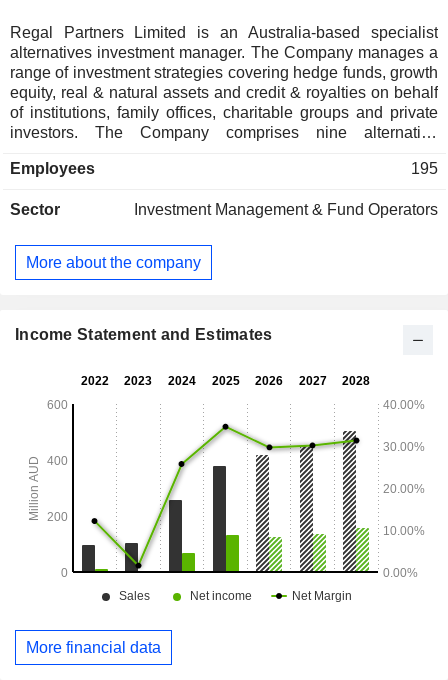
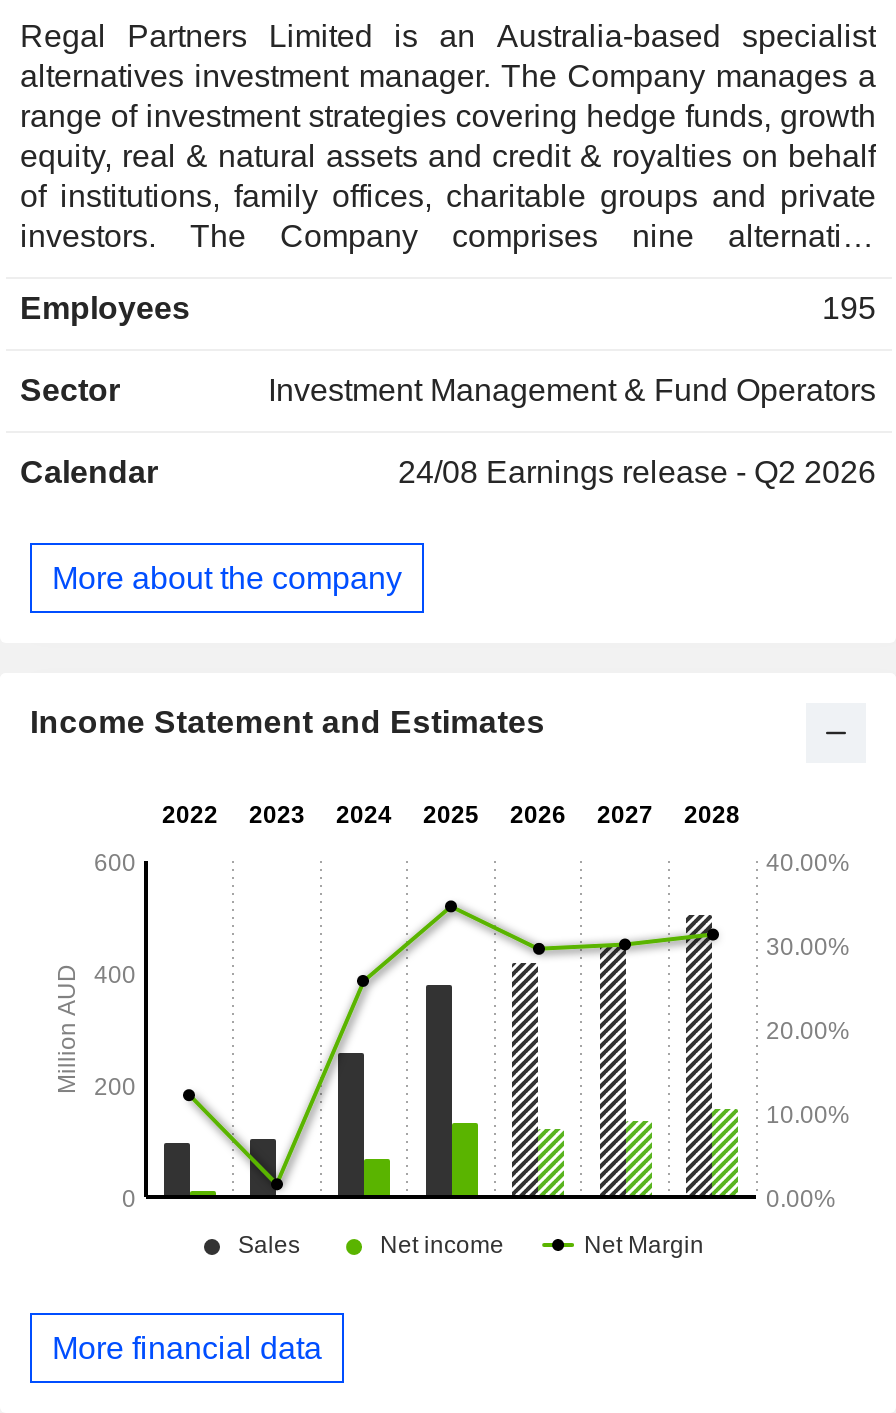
+ Calendar
+ 24/08 Earnings release - Q2 2026
